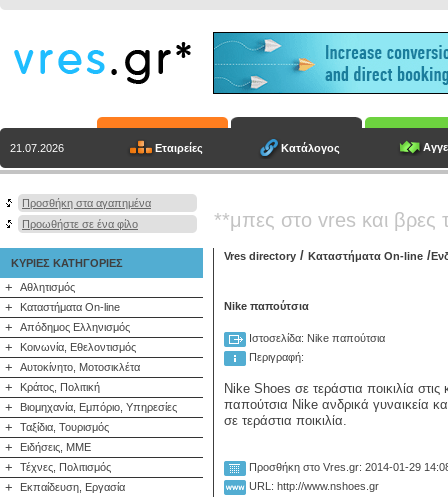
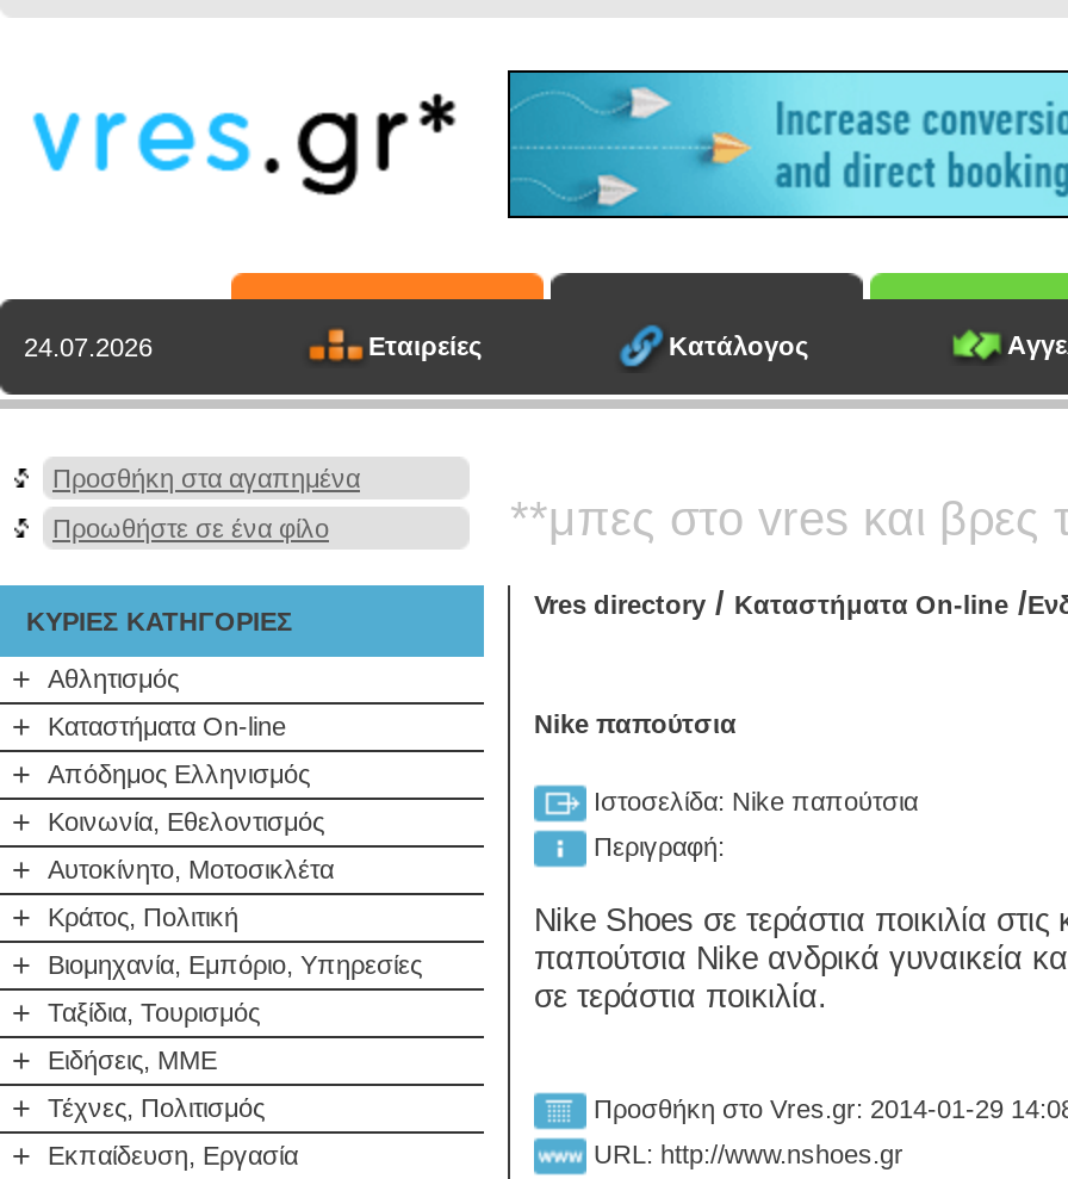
- 21.07.2026
+ 24.07.2026
